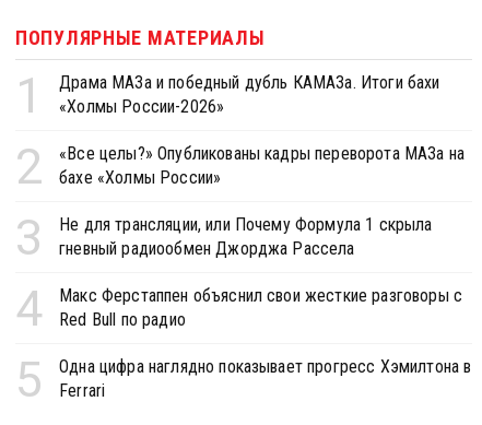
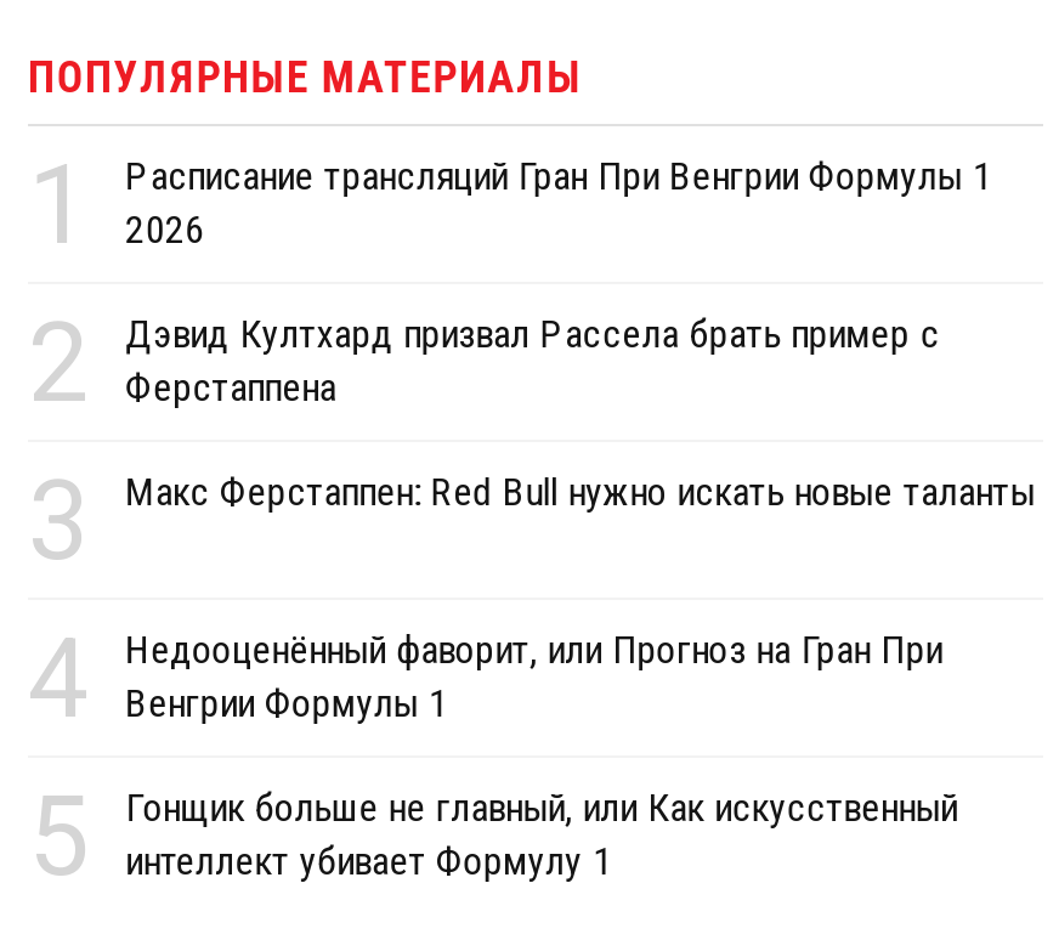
- Драма МАЗа и победный дубль КАМАЗа. Итоги бахи
- «Холмы России-2026»
+ Расписание трансляций Гран При Венгрии Формулы 1
+ 2026

- «Все целы?» Опубликованы кадры переворота МАЗа на
- бахе «Холмы России»
+ Дэвид Култхард призвал Рассела брать пример с
+ Ферстаппена

- Не для трансляции, или Почему Формула 1 скрыла
- гневный радиообмен Джорджа Рассела
+ Макс Ферстаппен: Red Bull нужно искать новые таланты

- Макс Ферстаппен объяснил свои жесткие разговоры с
- Red Bull по радио
+ Недооценённый фаворит, или Прогноз на Гран При
+ Венгрии Формулы 1

- Одна цифра наглядно показывает прогресс Хэмилтона в
- Ferrari
+ Гонщик больше не главный, или Как искусственный
+ интеллект убивает Формулу 1
